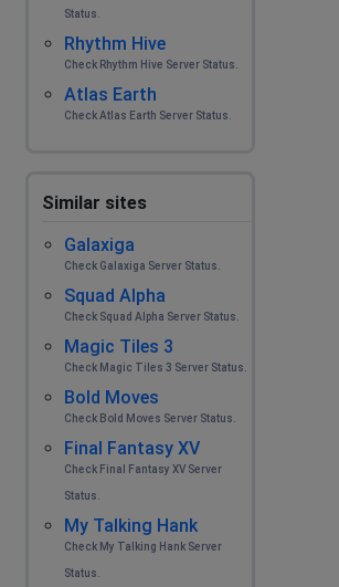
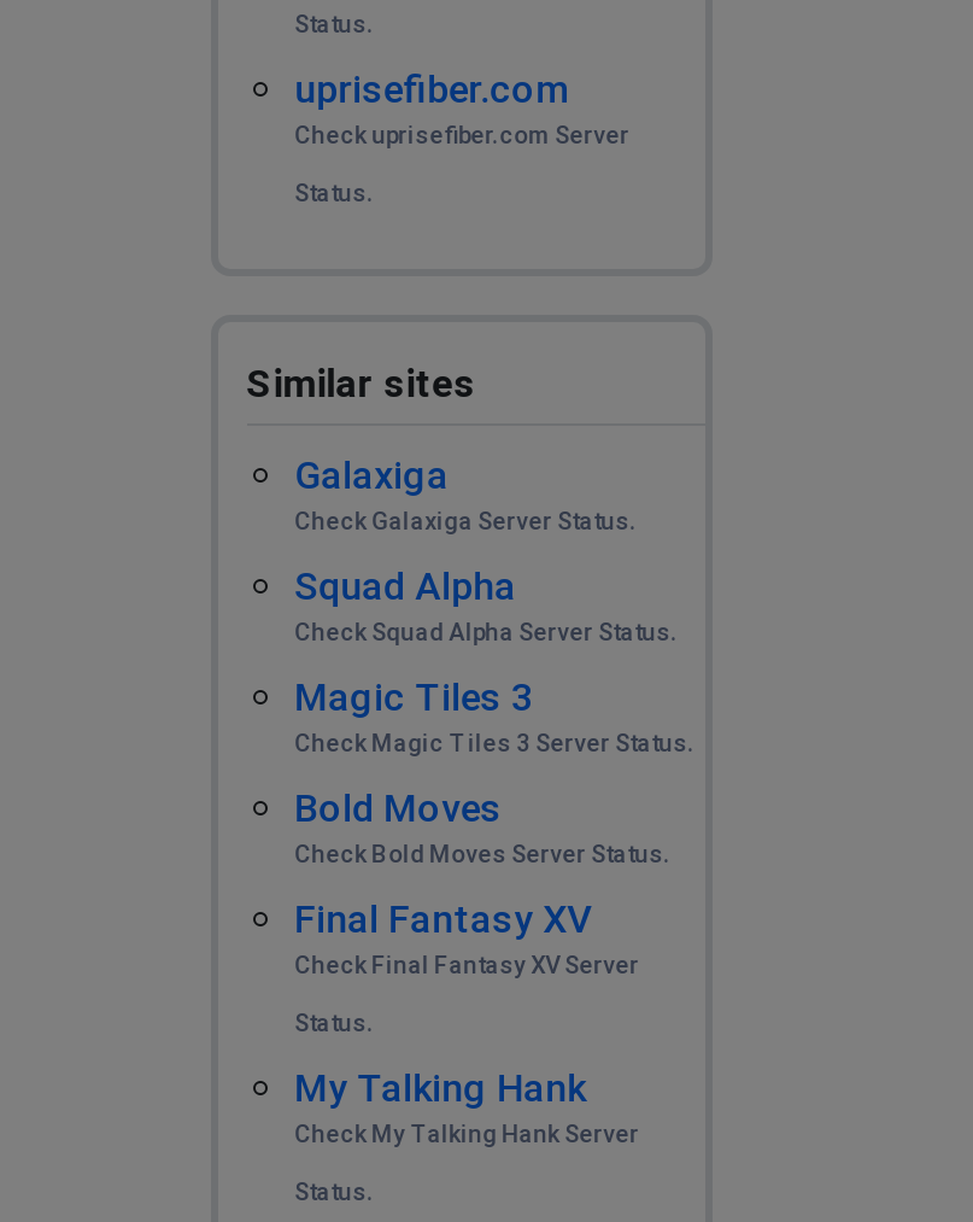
- Rhythm Hive
- Check Rhythm Hive Server Status.
+ uprisefiber.com
+ Check uprisefiber.com Server

- Atlas Earth
- Check Atlas Earth Server Status.
+ Status.
